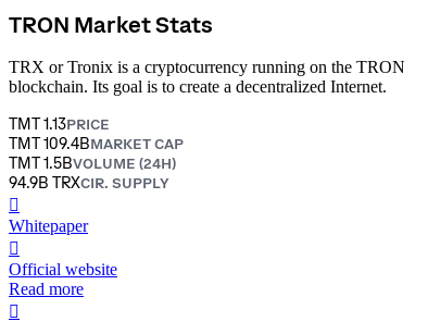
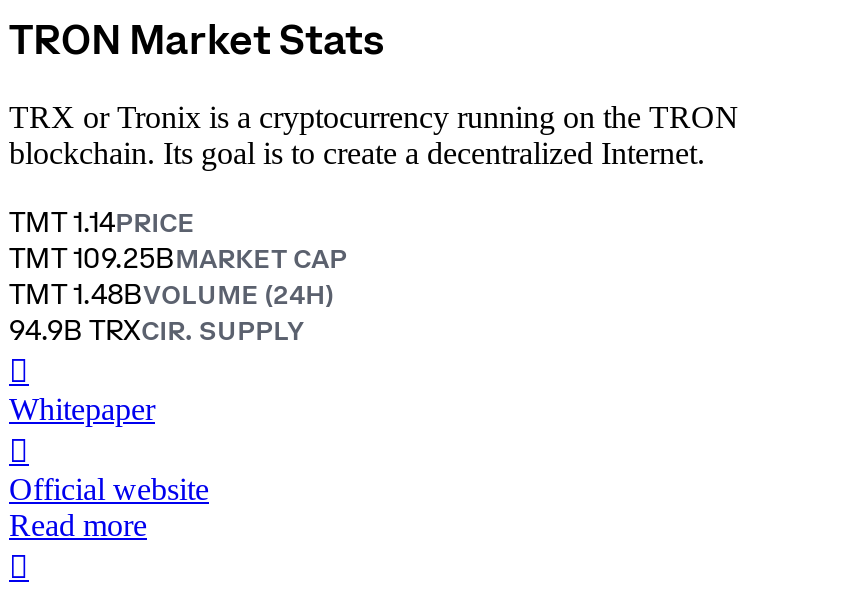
- TMT 1.13PRICE
+ TMT 1.14PRICE

- TMT 109.4BMARKET CAP
+ TMT 109.25BMARKET CAP

- TMT 1.5BVOLUME (24H)
+ TMT 1.48BVOLUME (24H)
